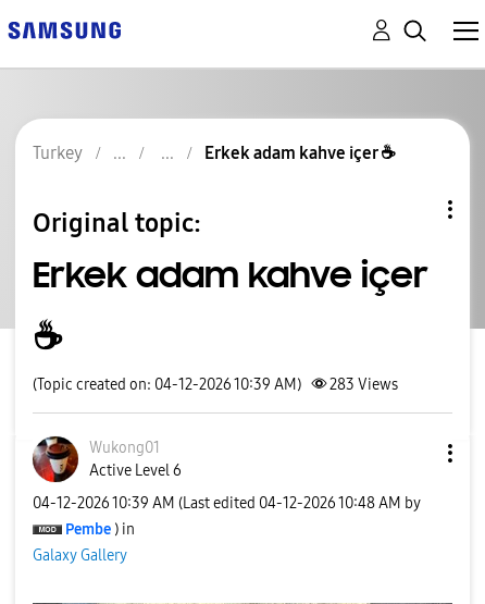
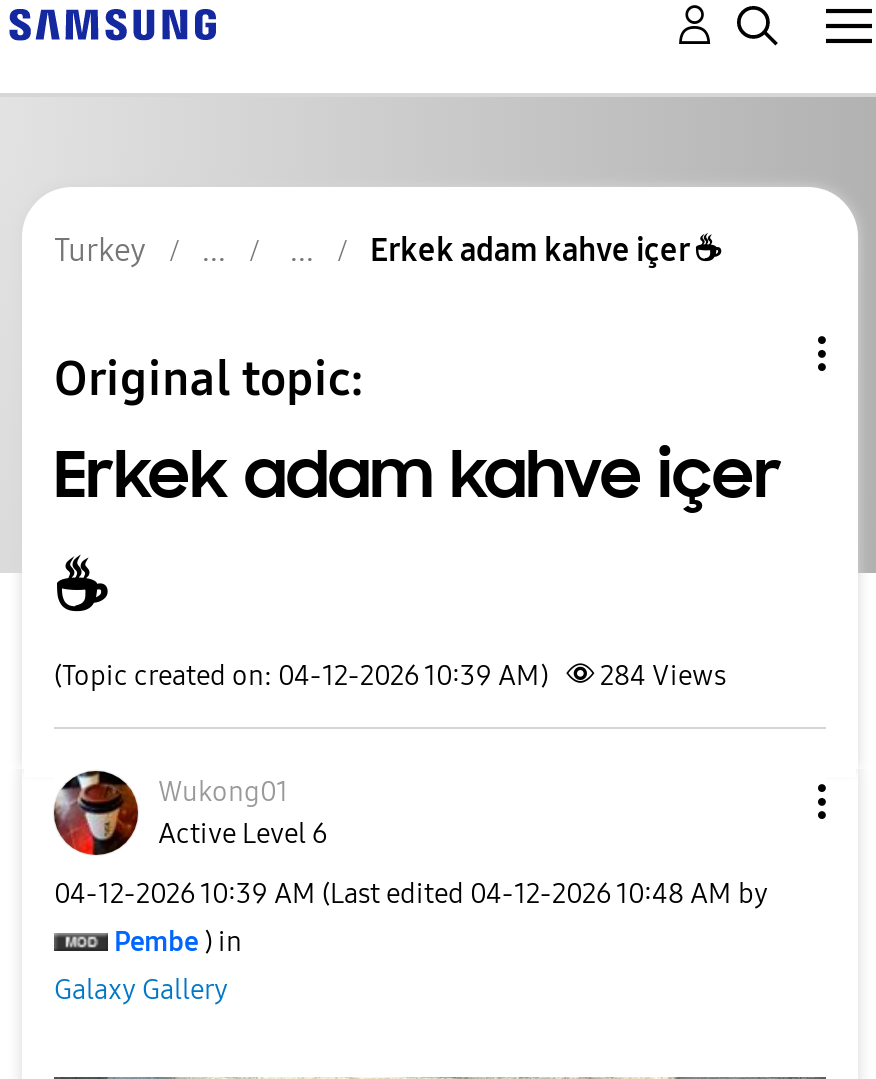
- (Topic created on: 04-12-2026 10:39 AM) 283 Views
+ (Topic created on: 04-12-2026 10:39 AM) 284 Views
